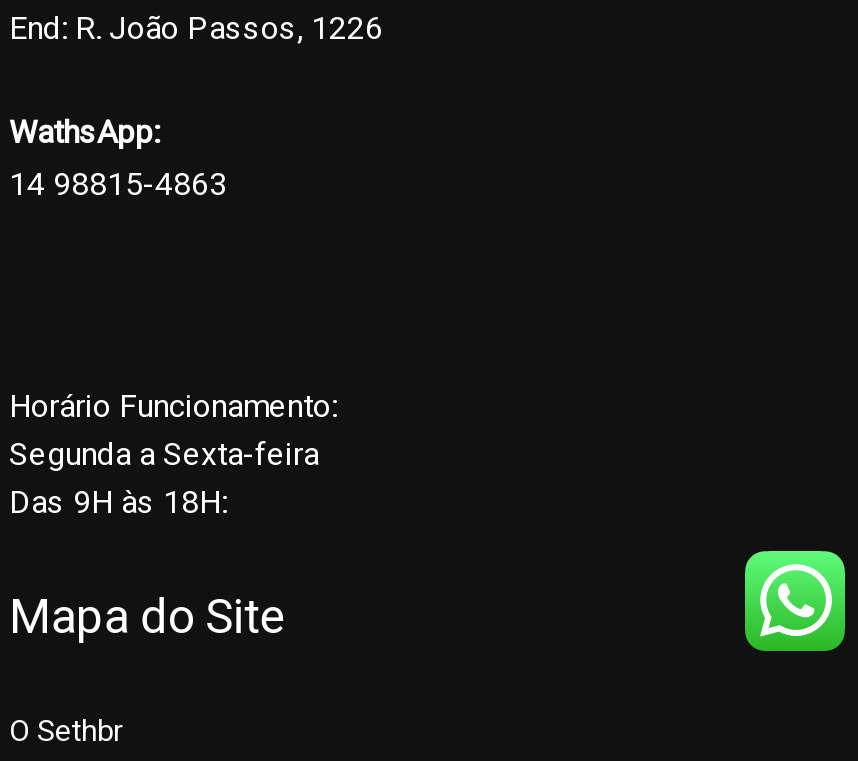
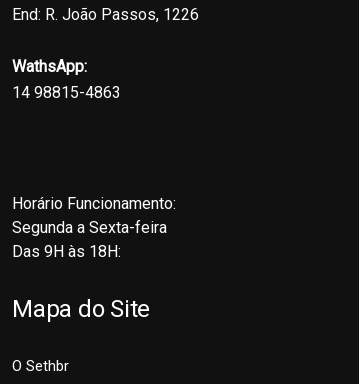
- [image]
